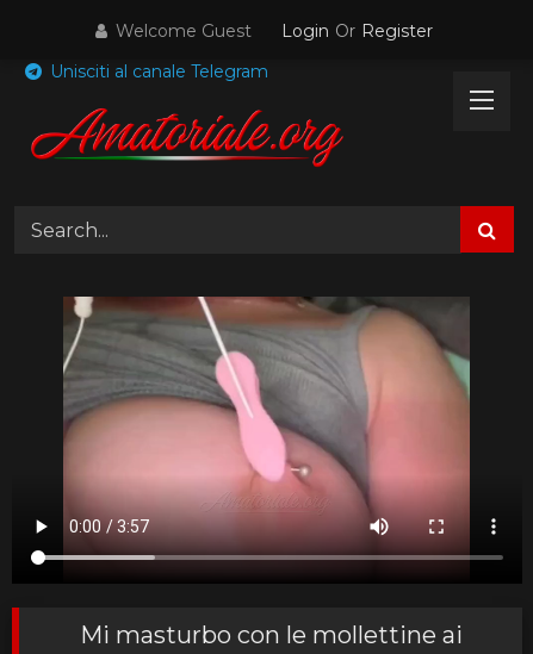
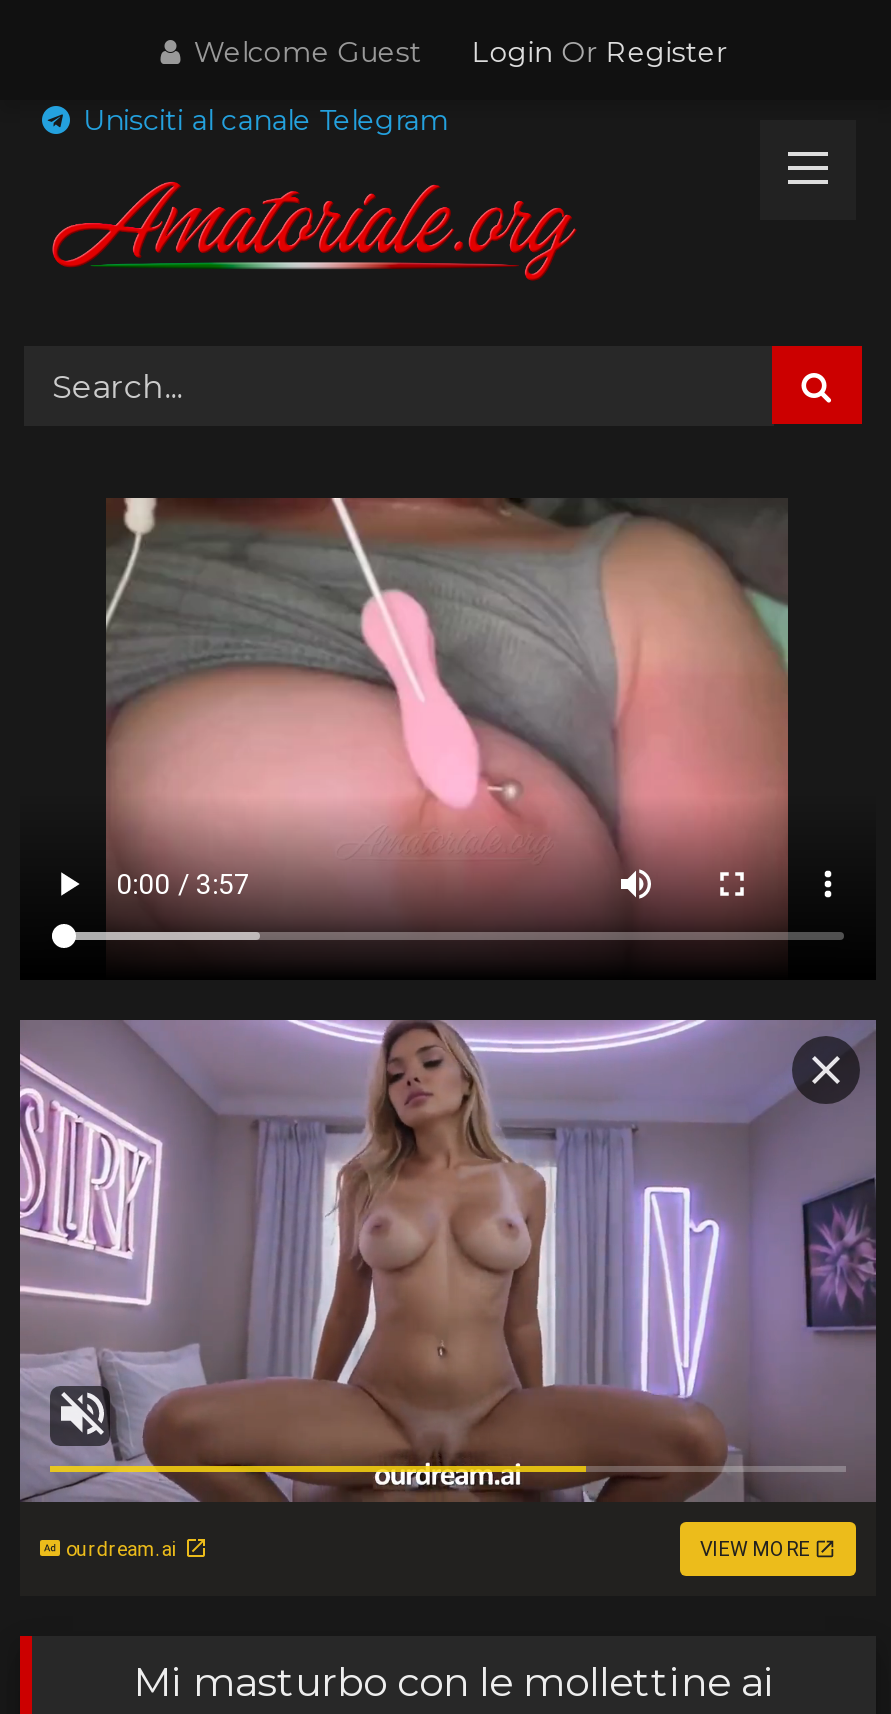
+ [image]
+ ourdream.ai
+ VIEW MORE
